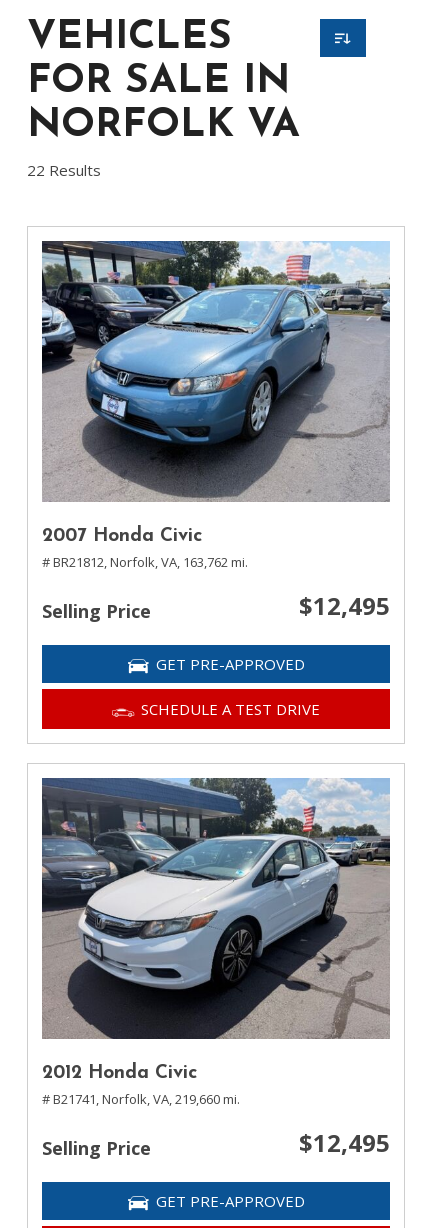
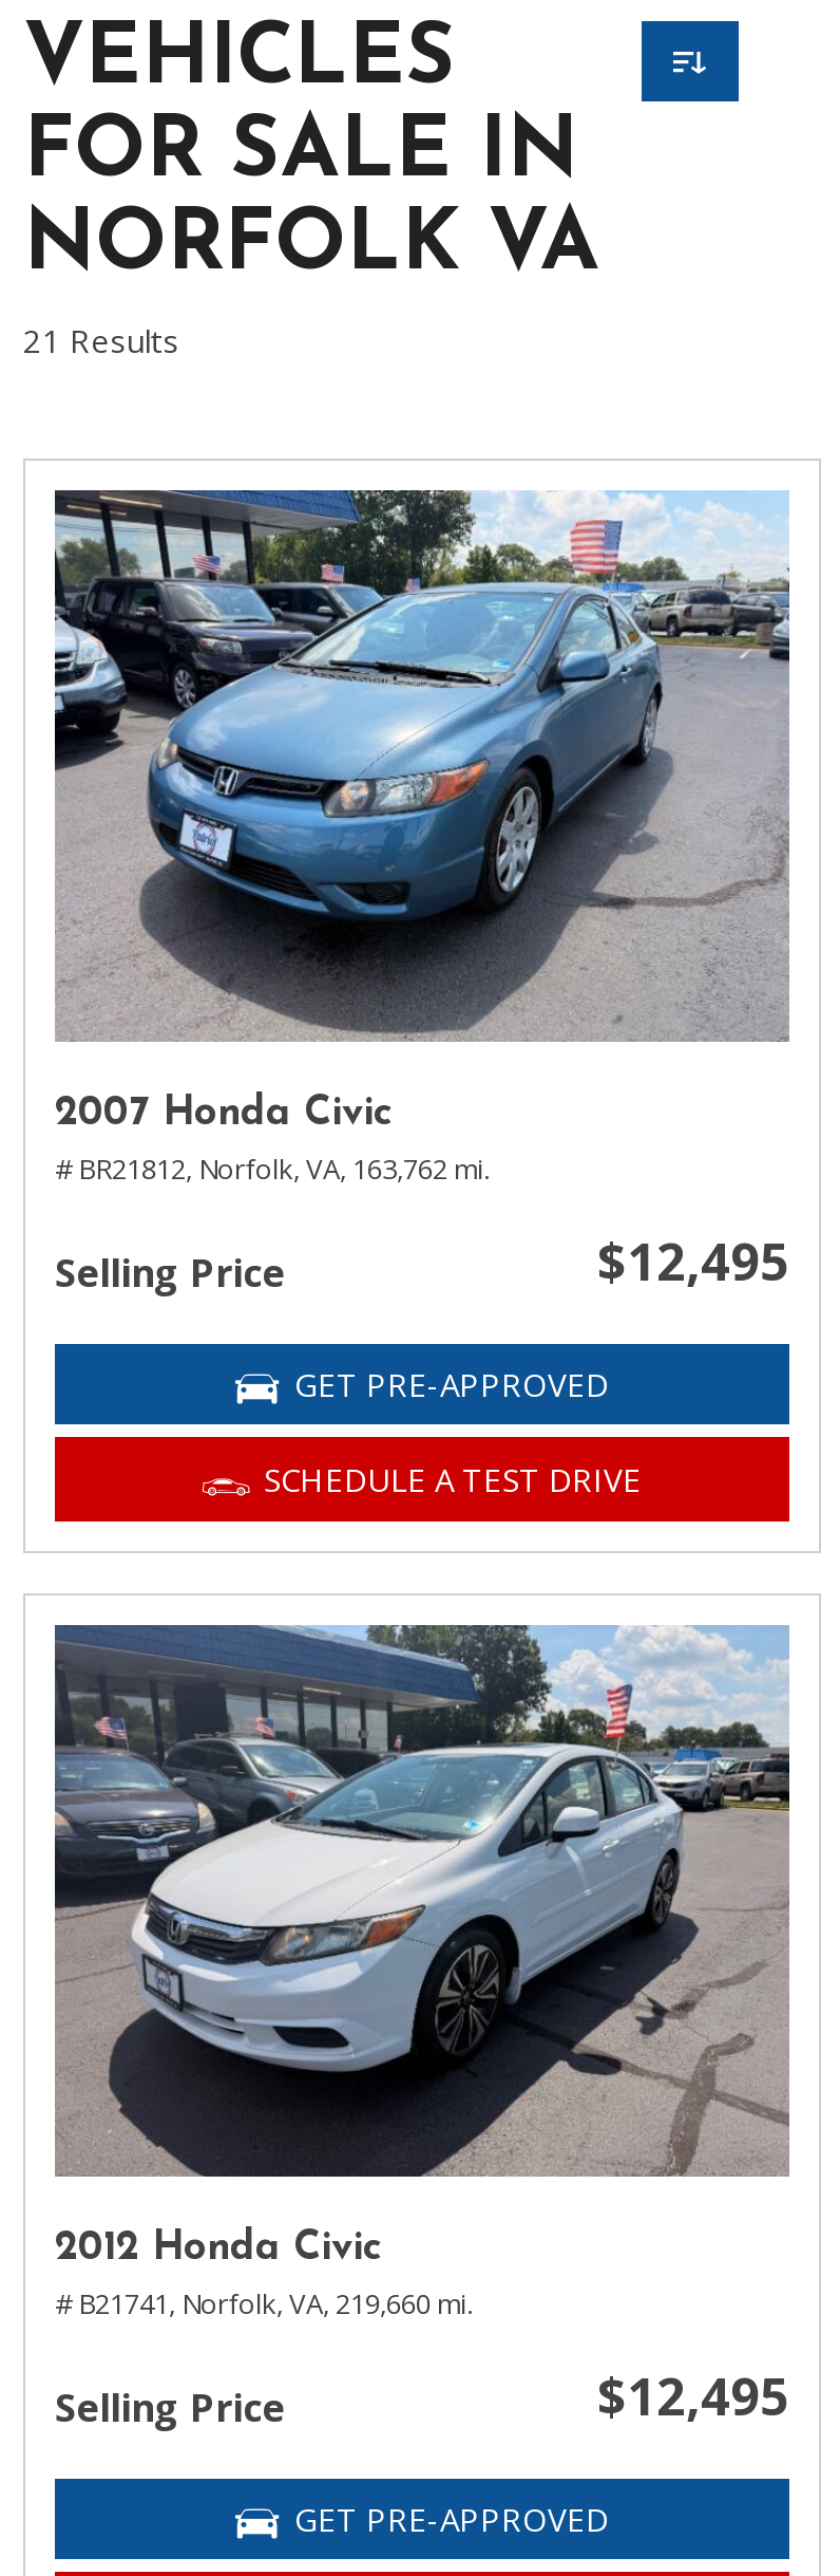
- 22 Results
+ 21 Results
